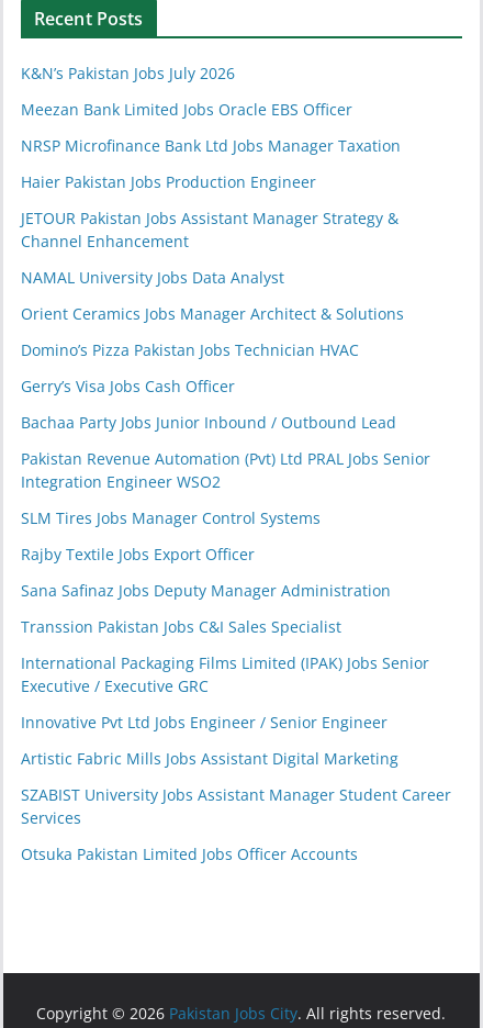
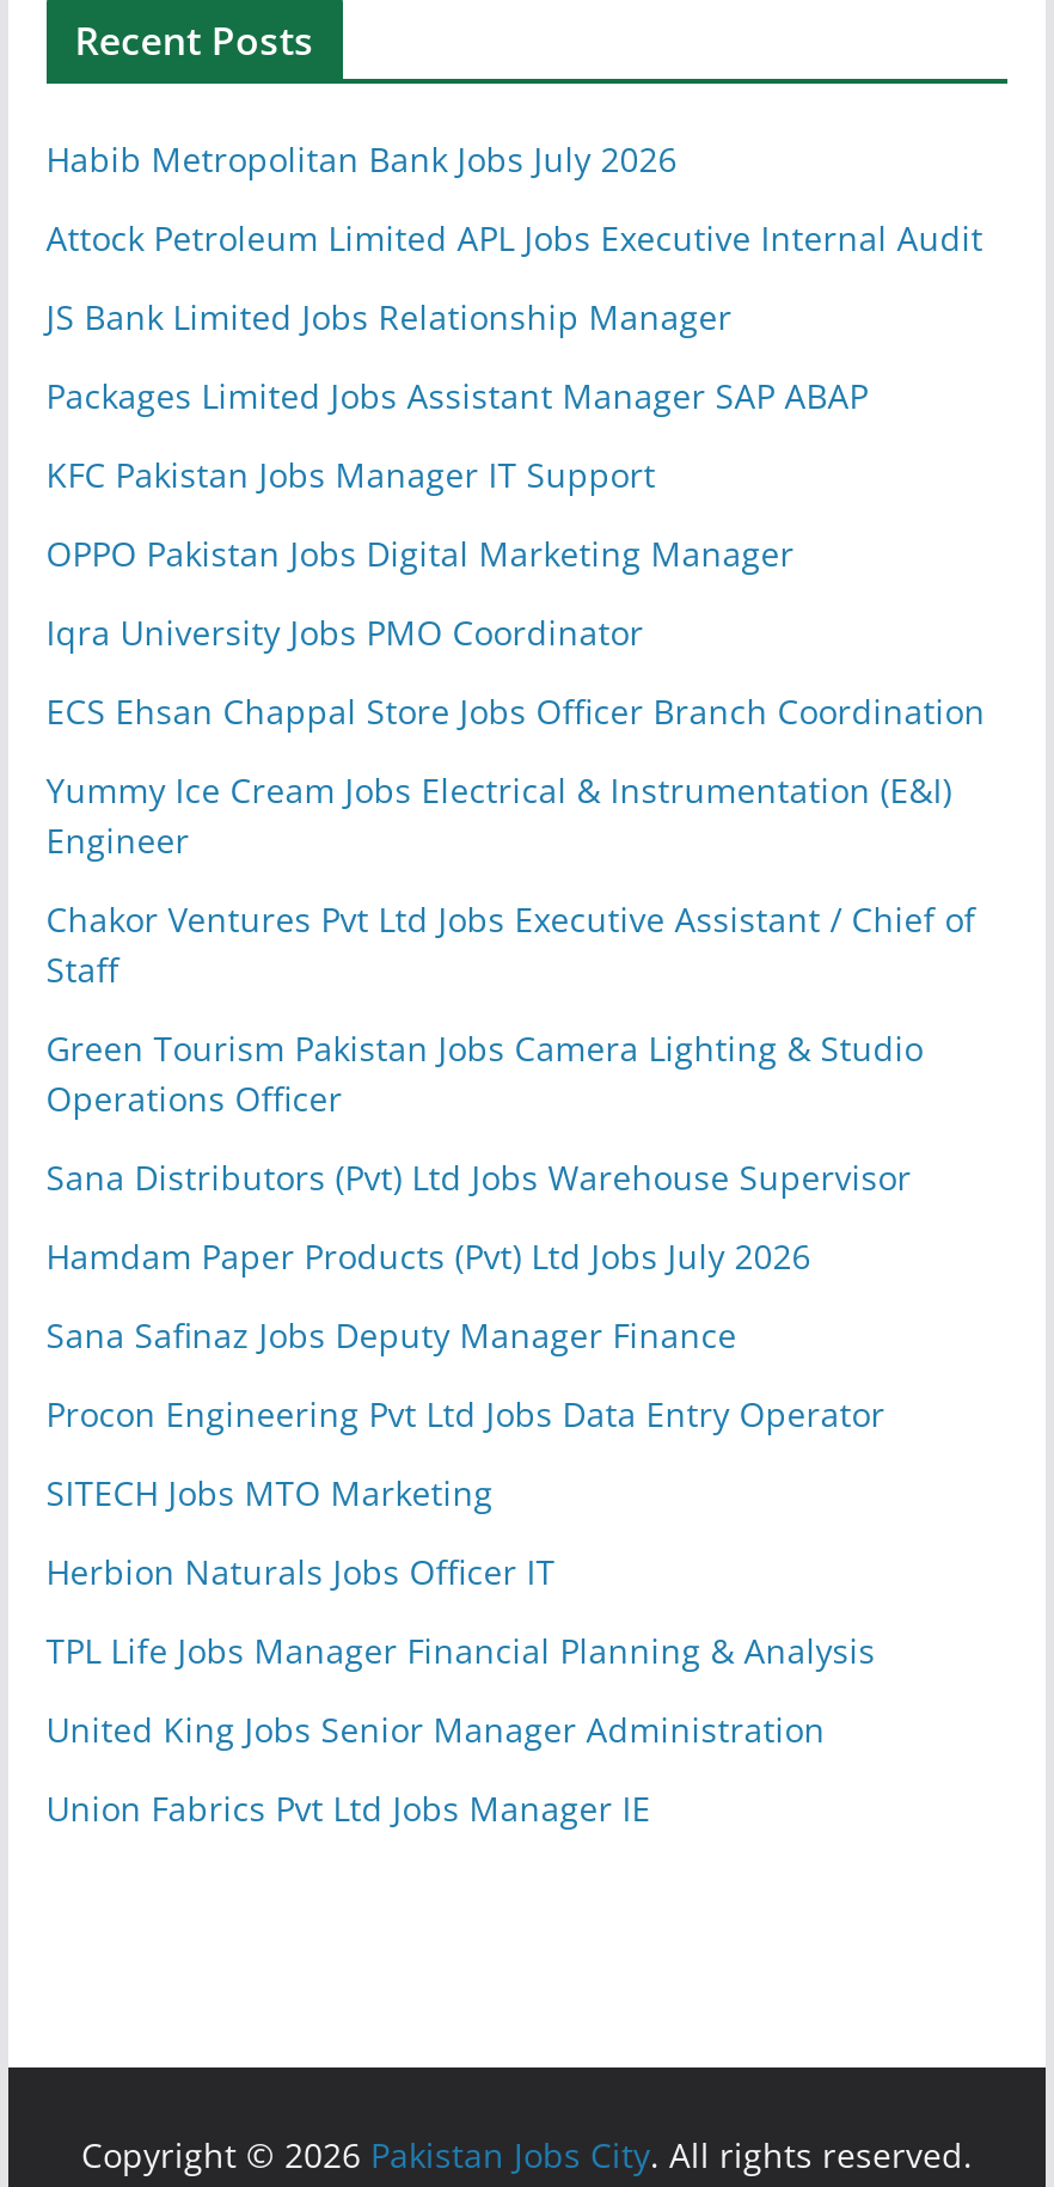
- K&N’s Pakistan Jobs July 2026
+ Habib Metropolitan Bank Jobs July 2026

- Meezan Bank Limited Jobs Oracle EBS Officer
+ Attock Petroleum Limited APL Jobs Executive Internal Audit

- NRSP Microfinance Bank Ltd Jobs Manager Taxation
+ JS Bank Limited Jobs Relationship Manager

- Haier Pakistan Jobs Production Engineer
+ Packages Limited Jobs Assistant Manager SAP ABAP

- JETOUR Pakistan Jobs Assistant Manager Strategy &
- Channel Enhancement
+ KFC Pakistan Jobs Manager IT Support

- NAMAL University Jobs Data Analyst
+ OPPO Pakistan Jobs Digital Marketing Manager

- Orient Ceramics Jobs Manager Architect & Solutions
+ Iqra University Jobs PMO Coordinator

- Domino’s Pizza Pakistan Jobs Technician HVAC
+ ECS Ehsan Chappal Store Jobs Officer Branch Coordination

- Gerry’s Visa Jobs Cash Officer
+ Yummy Ice Cream Jobs Electrical & Instrumentation (E&I)
+ Engineer

- Bachaa Party Jobs Junior Inbound / Outbound Lead
+ Chakor Ventures Pvt Ltd Jobs Executive Assistant / Chief of
+ Staff

- Pakistan Revenue Automation (Pvt) Ltd PRAL Jobs Senior
- Integration Engineer WSO2
+ Green Tourism Pakistan Jobs Camera Lighting & Studio
+ Operations Officer

- SLM Tires Jobs Manager Control Systems
+ Sana Distributors (Pvt) Ltd Jobs Warehouse Supervisor

- Rajby Textile Jobs Export Officer
+ Hamdam Paper Products (Pvt) Ltd Jobs July 2026

- Sana Safinaz Jobs Deputy Manager Administration
+ Sana Safinaz Jobs Deputy Manager Finance

- Transsion Pakistan Jobs C&I Sales Specialist
+ Procon Engineering Pvt Ltd Jobs Data Entry Operator

- International Packaging Films Limited (IPAK) Jobs Senior
- Executive / Executive GRC
+ SITECH Jobs MTO Marketing

- Innovative Pvt Ltd Jobs Engineer / Senior Engineer
+ Herbion Naturals Jobs Officer IT

- Artistic Fabric Mills Jobs Assistant Digital Marketing
+ TPL Life Jobs Manager Financial Planning & Analysis

- SZABIST University Jobs Assistant Manager Student Career
- Services
+ United King Jobs Senior Manager Administration

- Otsuka Pakistan Limited Jobs Officer Accounts
+ Union Fabrics Pvt Ltd Jobs Manager IE
